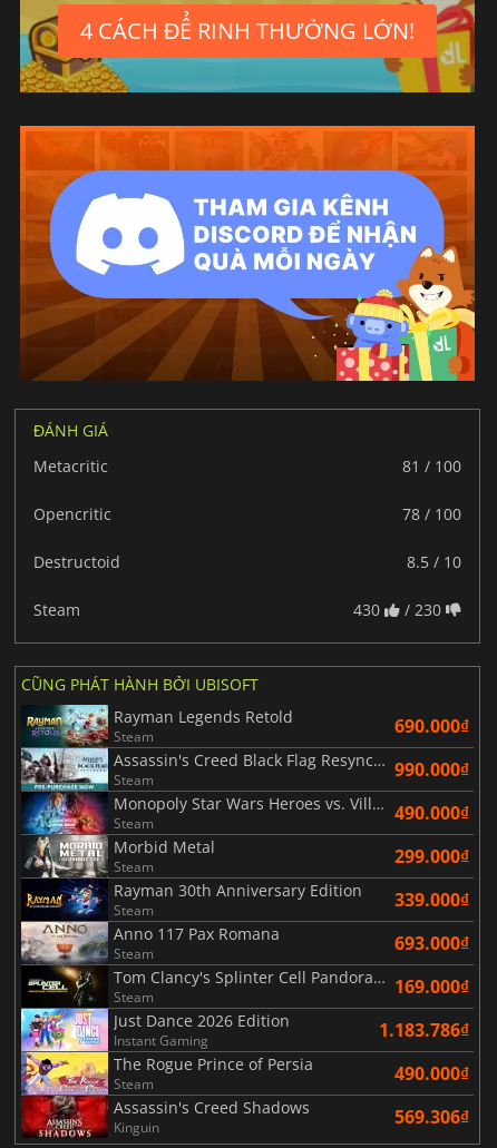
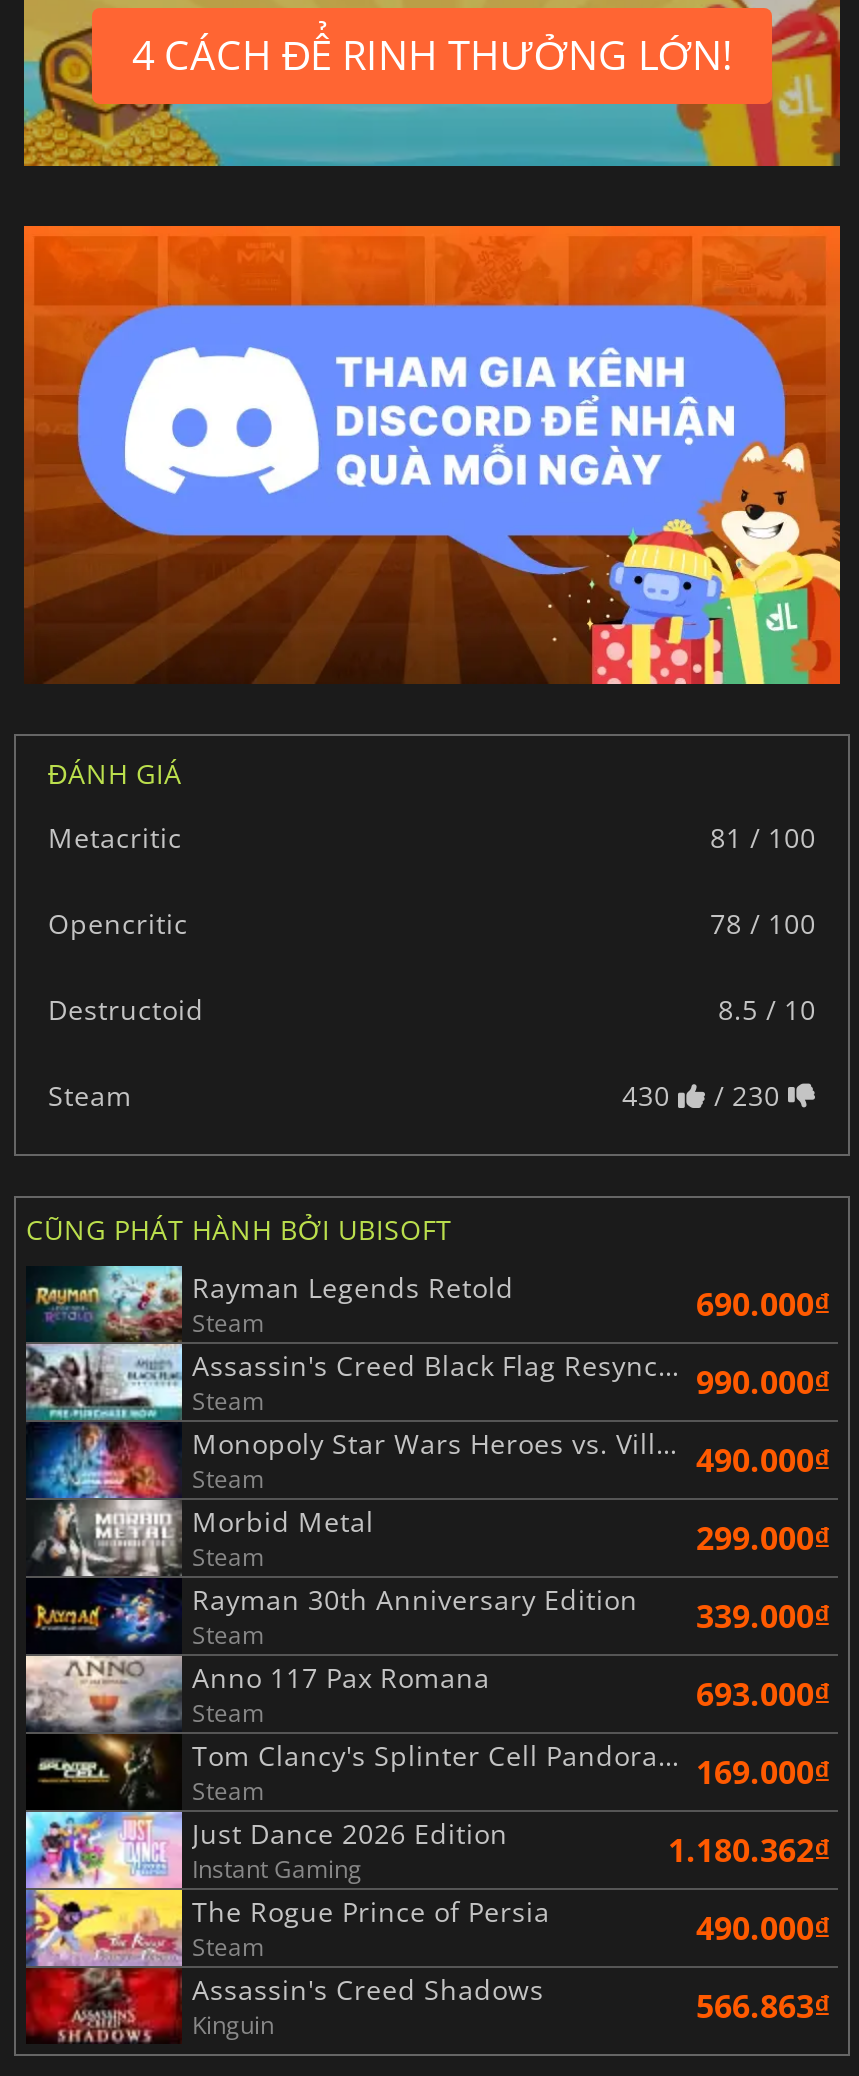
- 1.183.786₫
+ 1.180.362₫

- 569.306₫
+ 566.863₫
